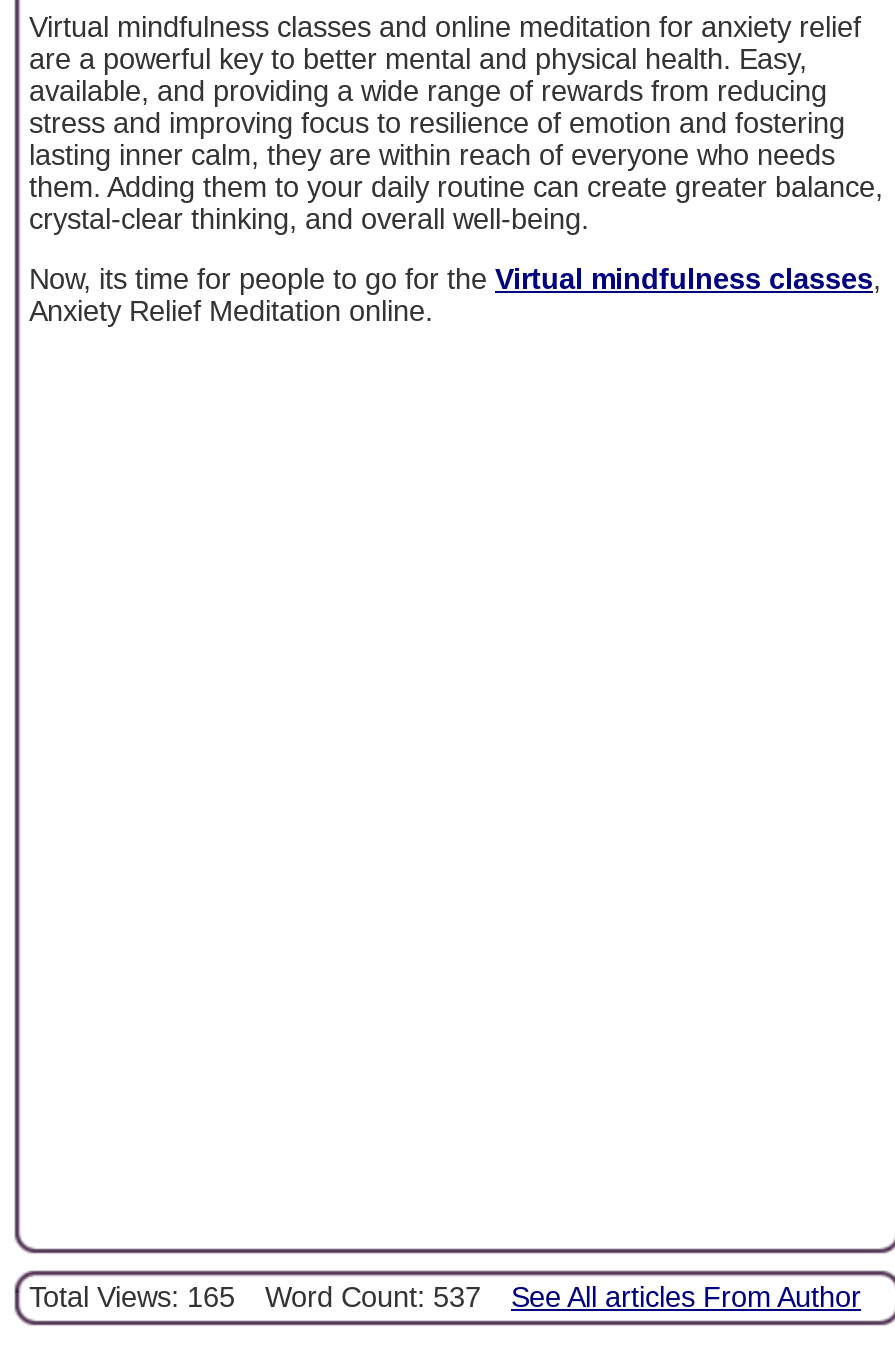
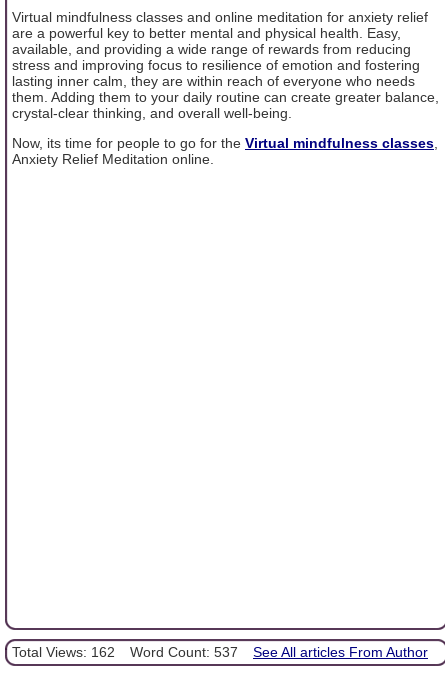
- Total Views: 165 Word Count: 537 See All articles From Author
+ Total Views: 162 Word Count: 537 See All articles From Author
